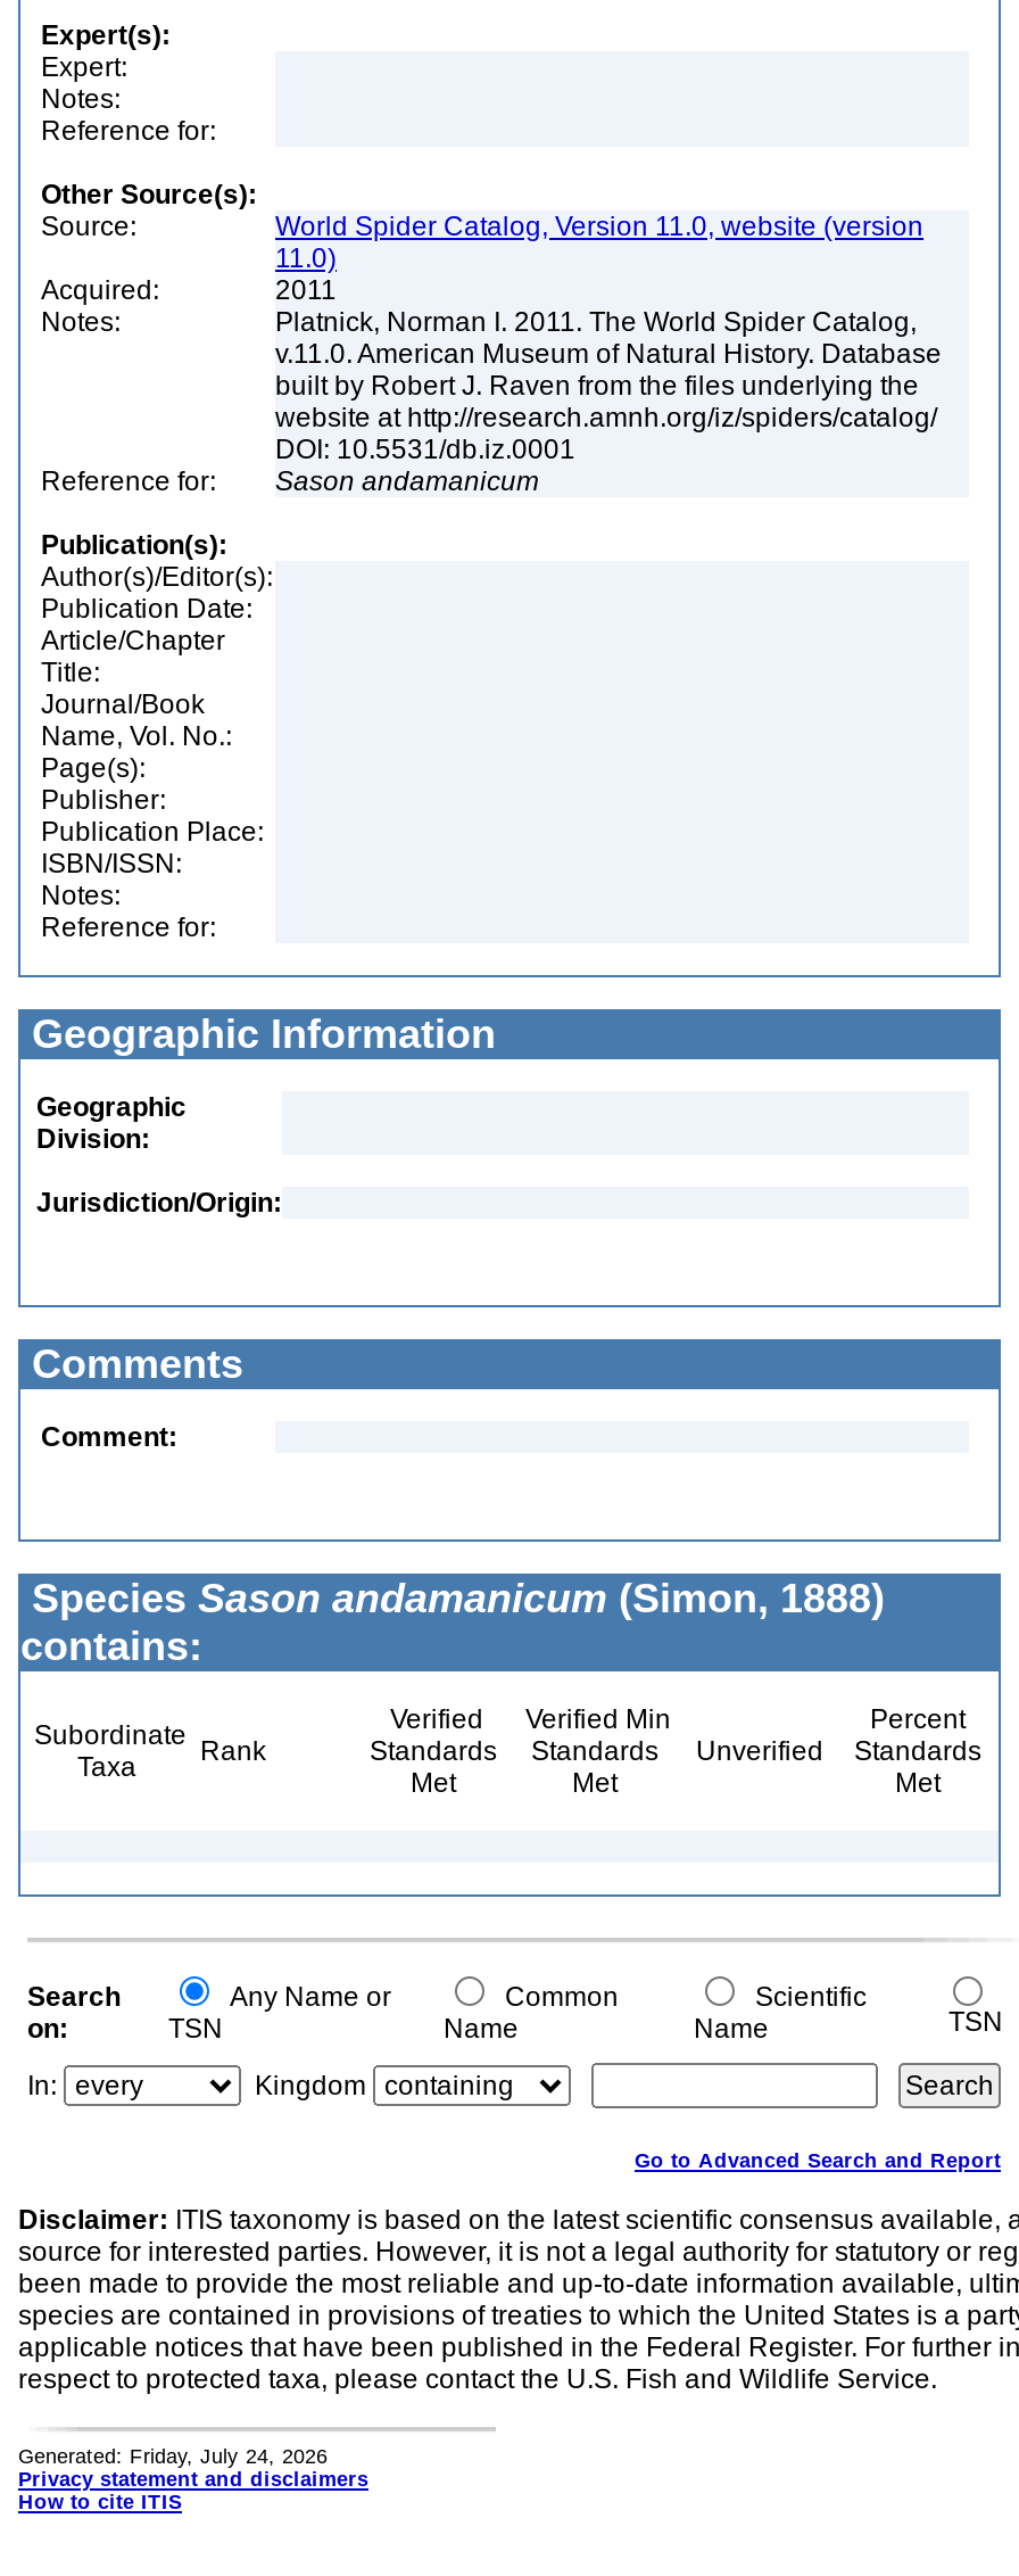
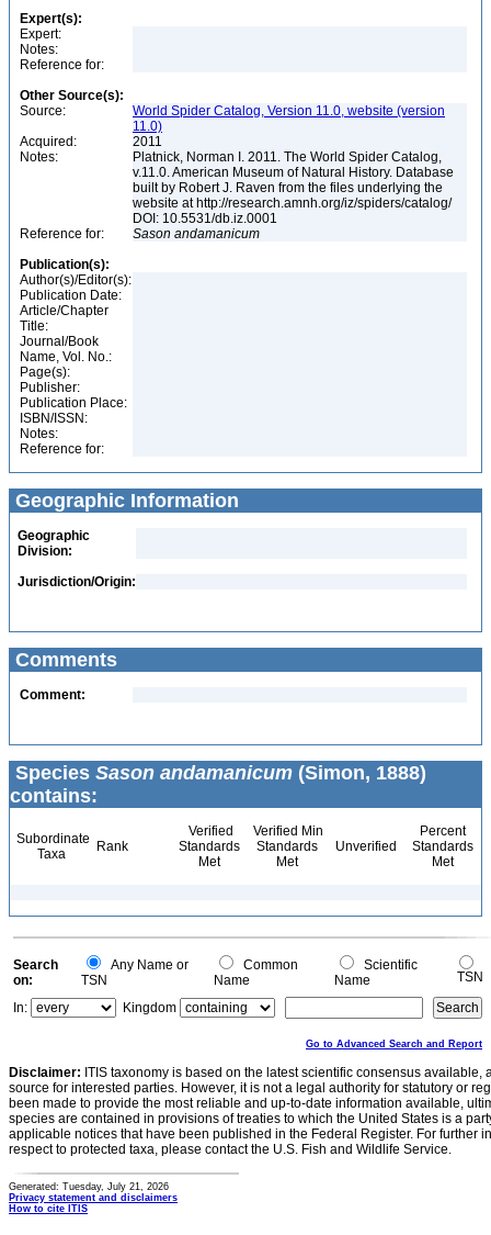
- Generated: Friday, July 24, 2026
+ Generated: Tuesday, July 21, 2026
